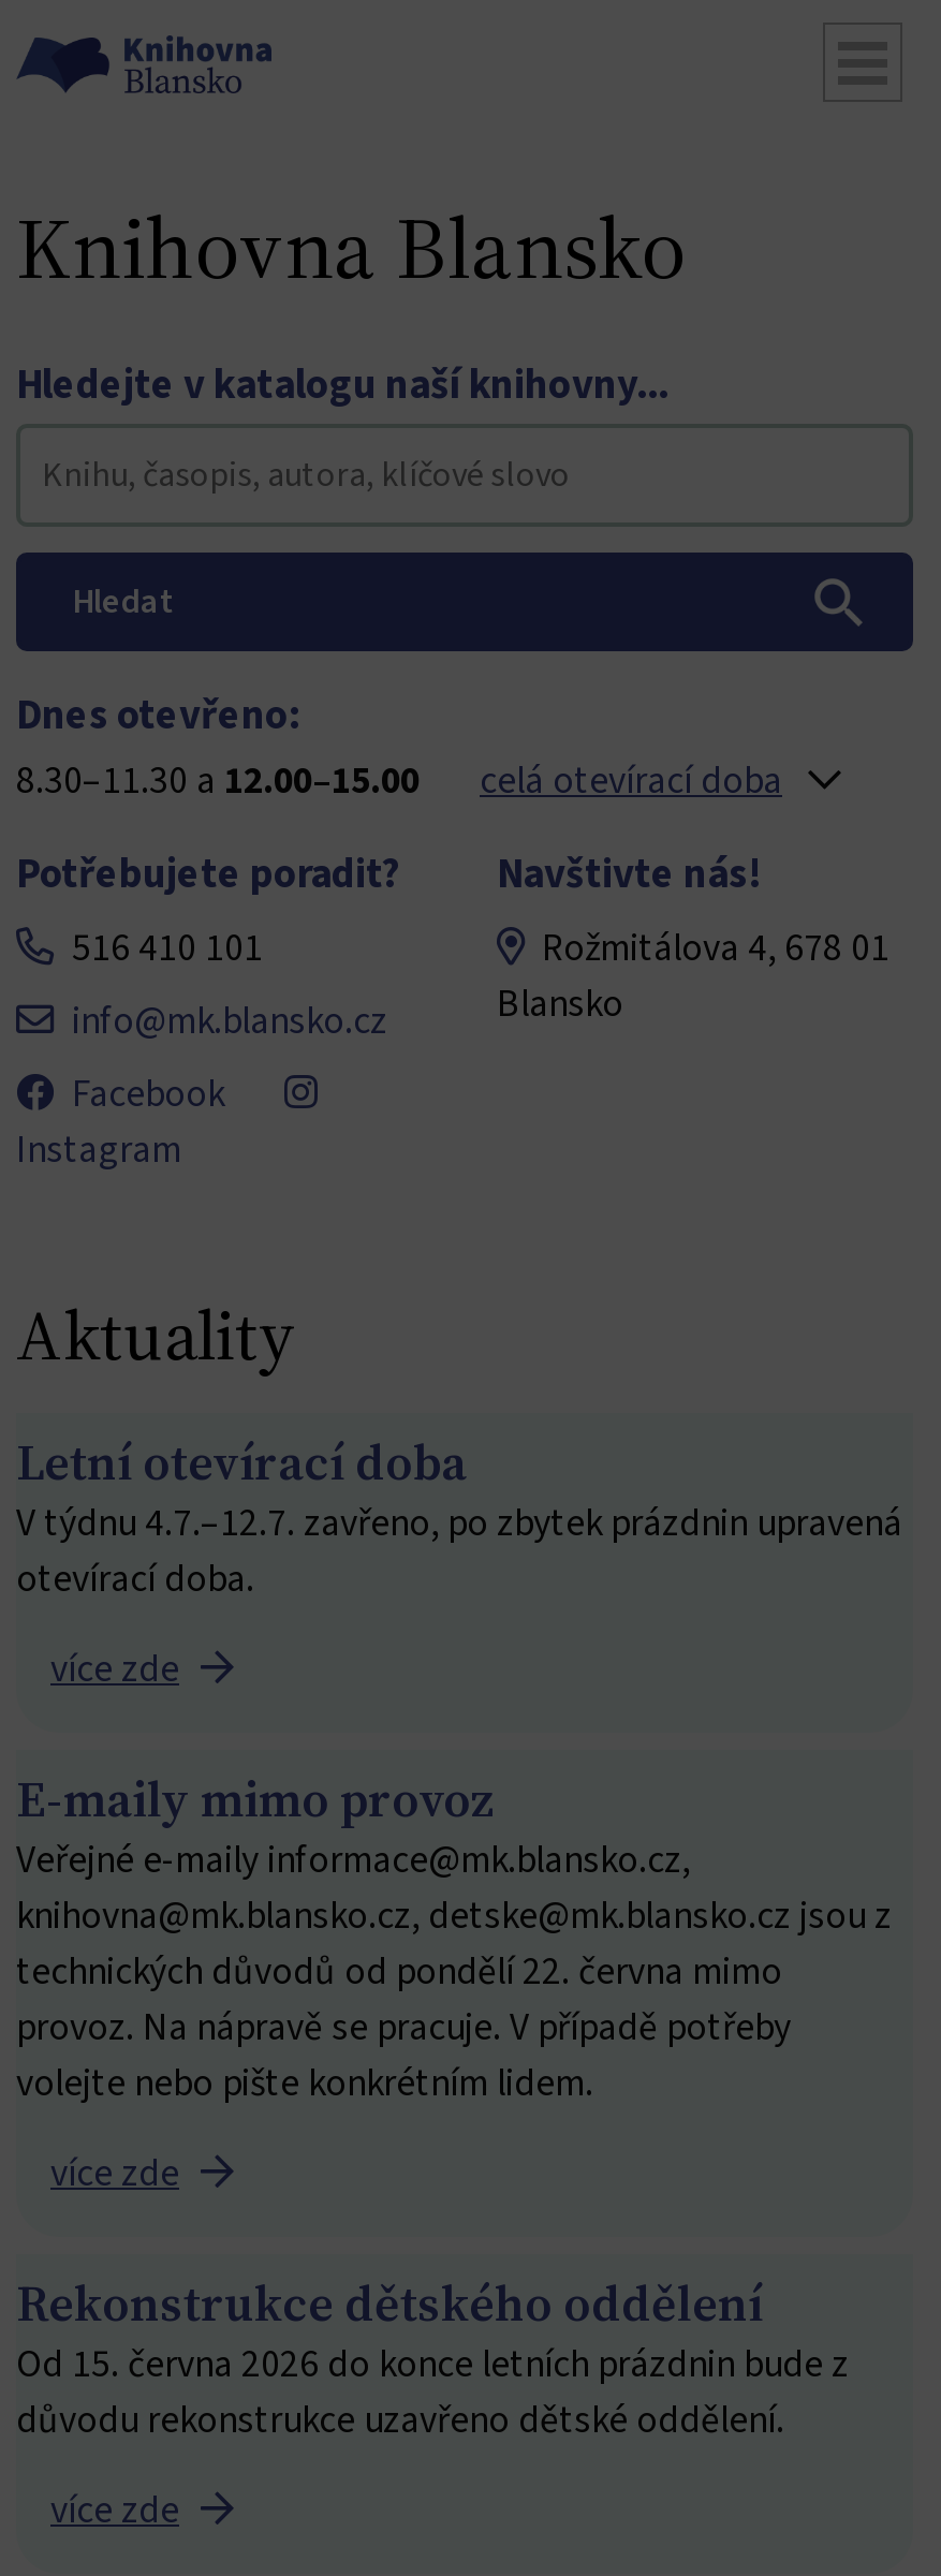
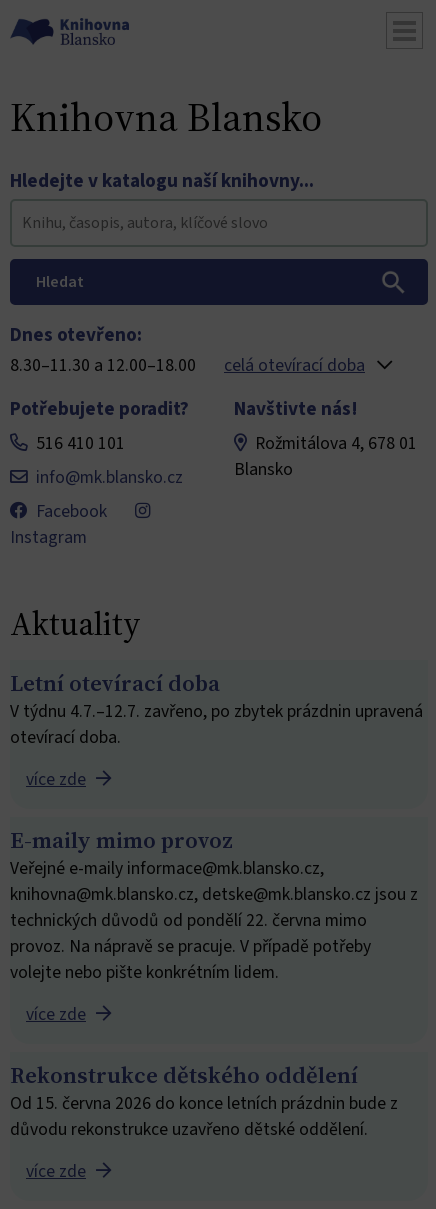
- 8.30–11.30 a 12.00–15.00 celá otevírací doba
+ 8.30–11.30 a 12.00–18.00 celá otevírací doba
